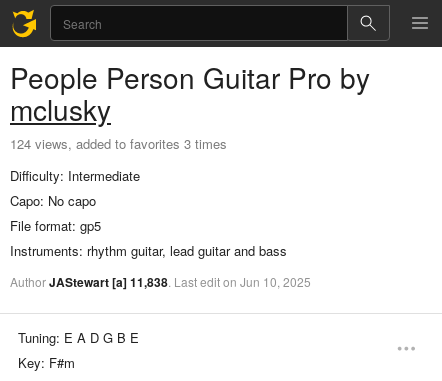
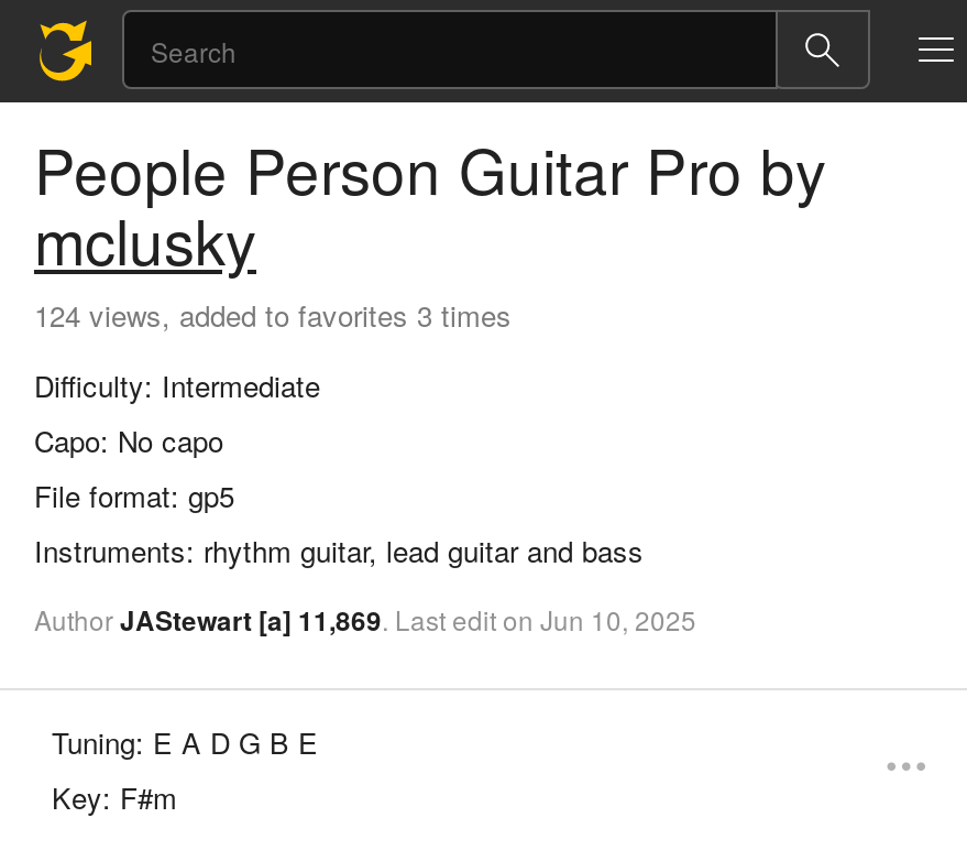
- Author JAStewart [a] 11,838. Last edit on Jun 10, 2025
+ Author JAStewart [a] 11,869. Last edit on Jun 10, 2025
